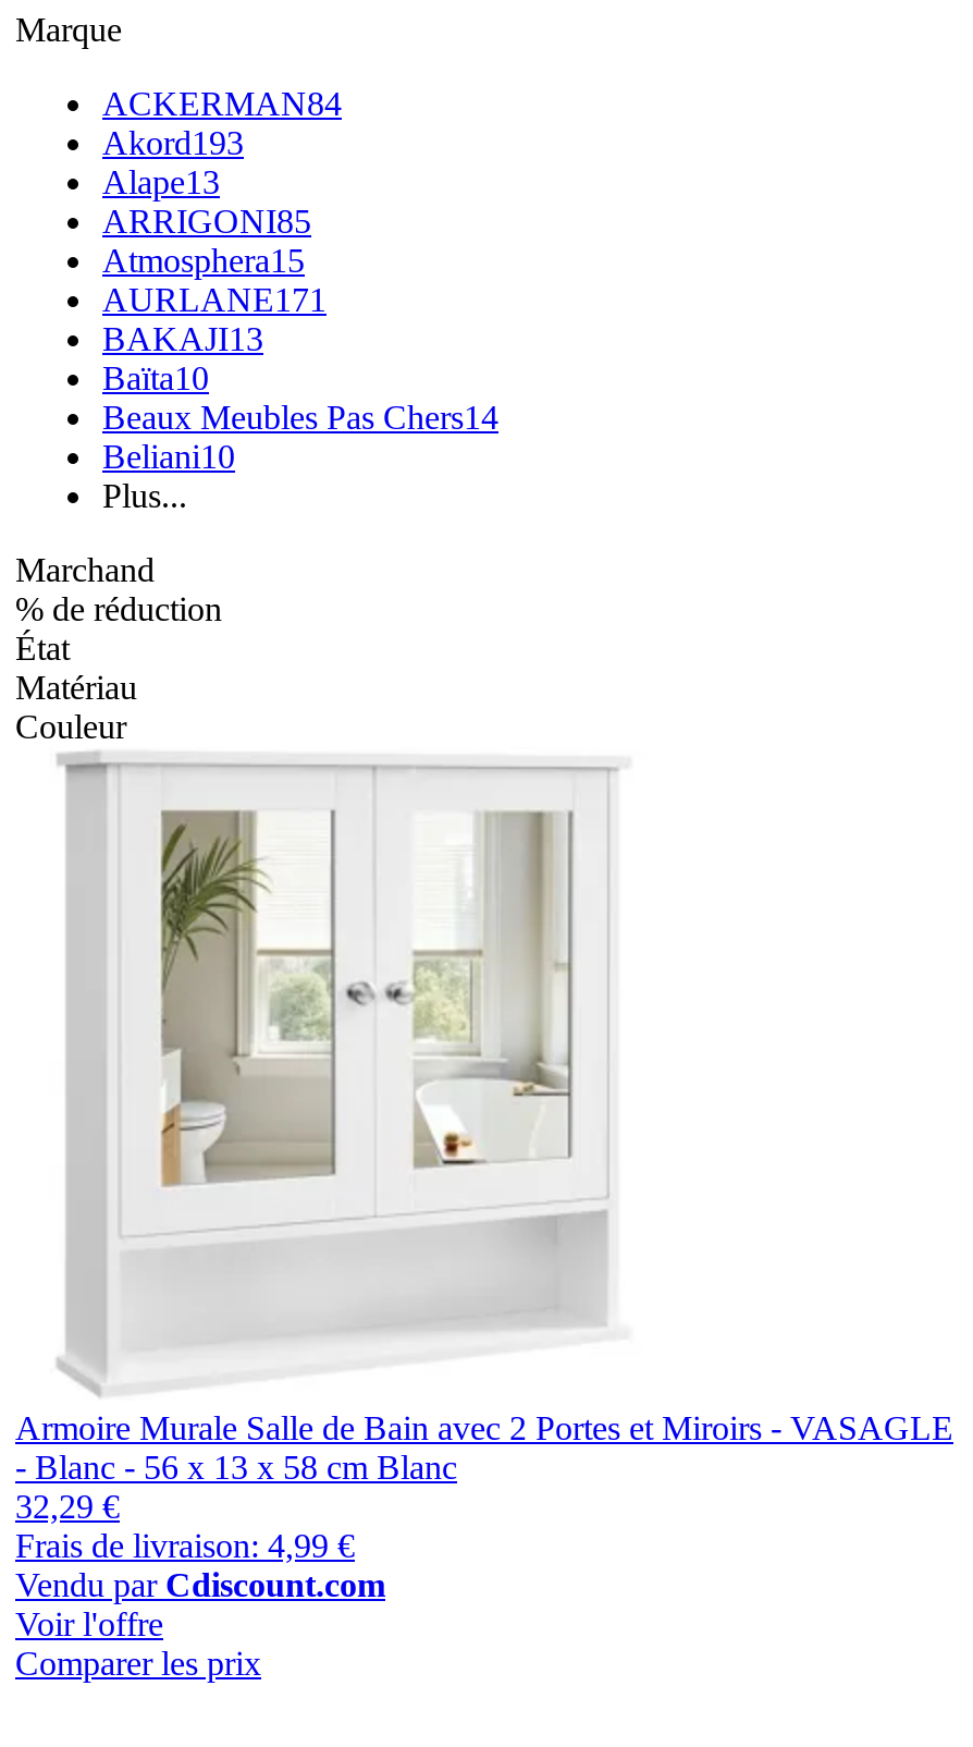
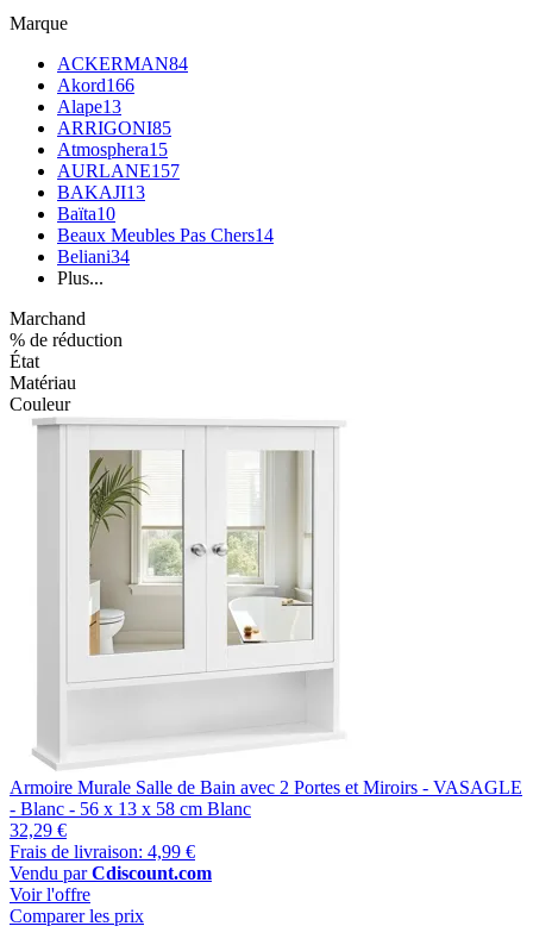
- Akord193
+ Akord166

- AURLANE171
+ AURLANE157

- Beliani10
+ Beliani34
